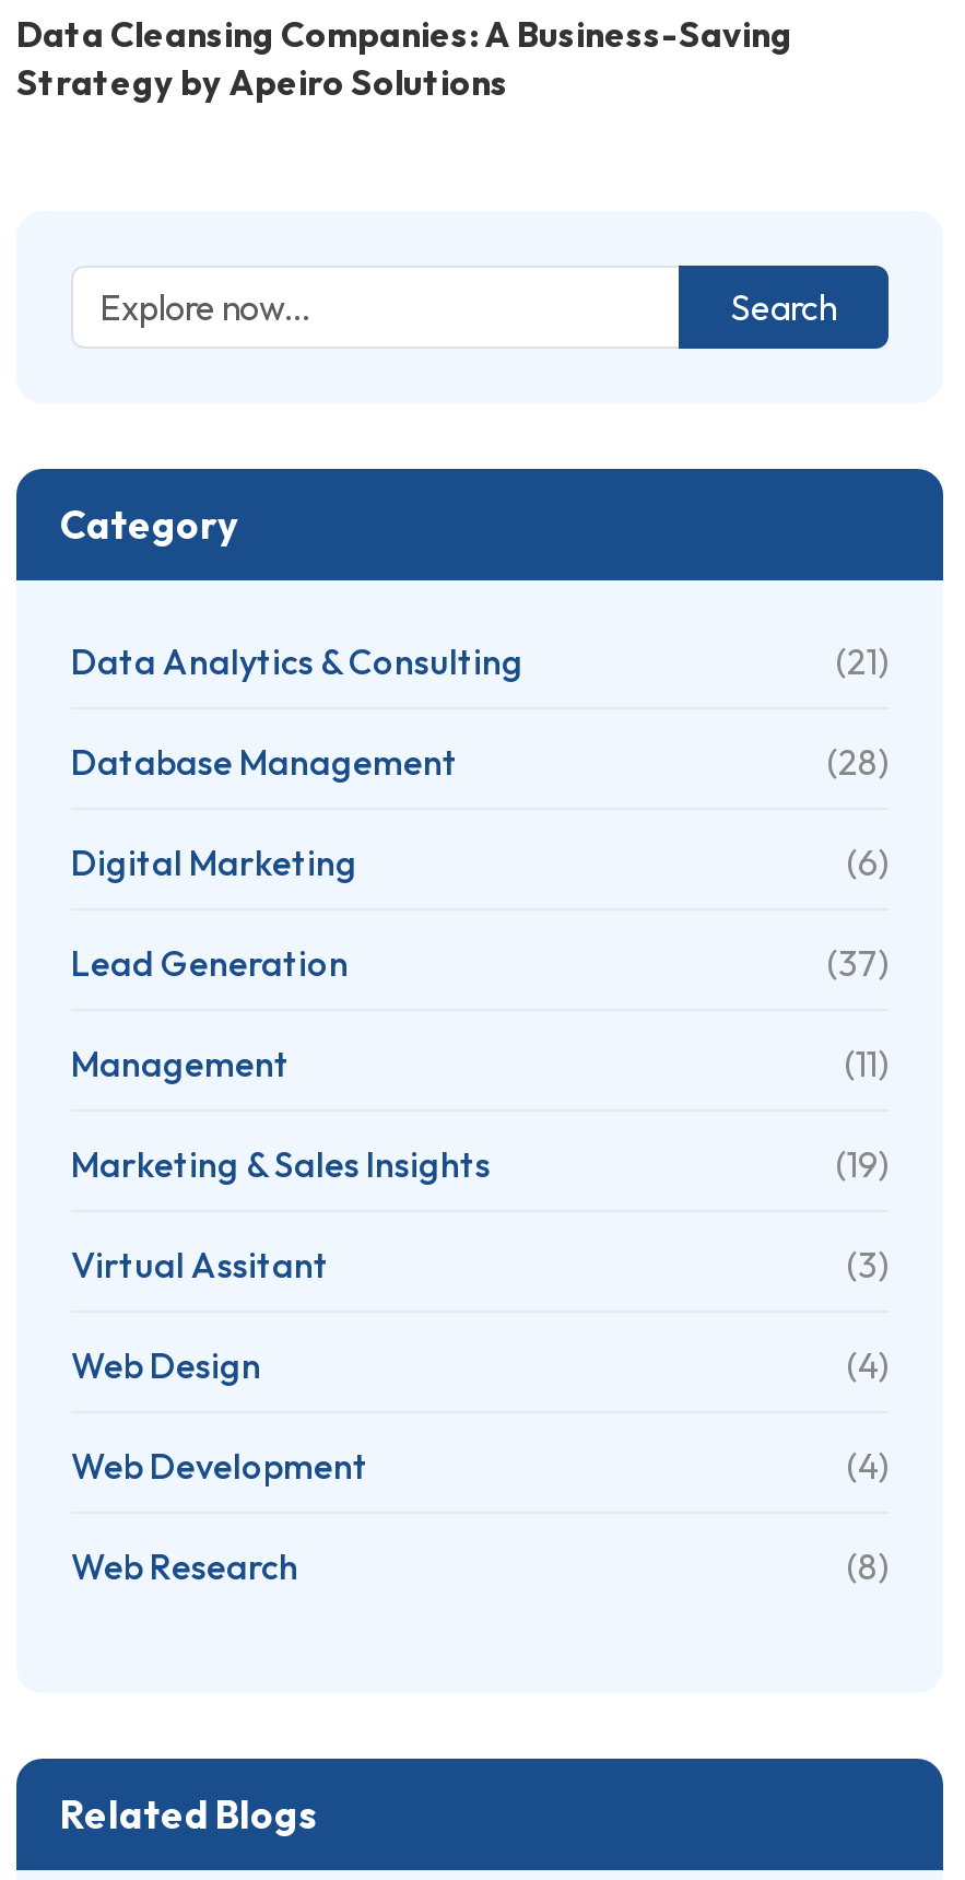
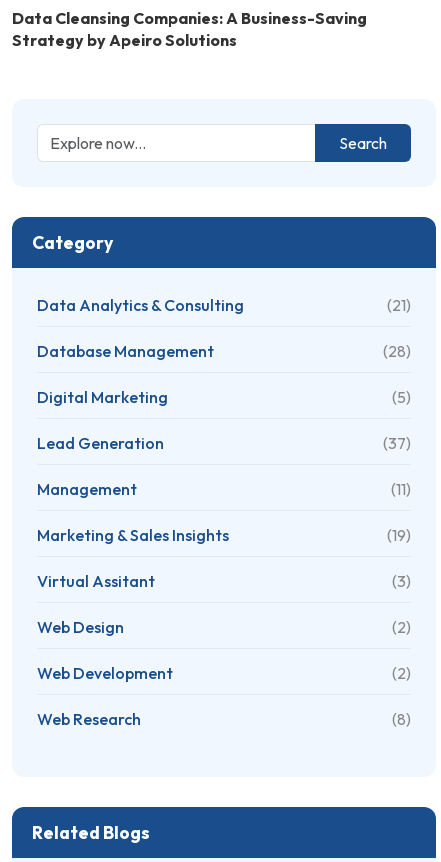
- (6)
+ (5)

- (4)
+ (2)

- (4)
+ (2)
